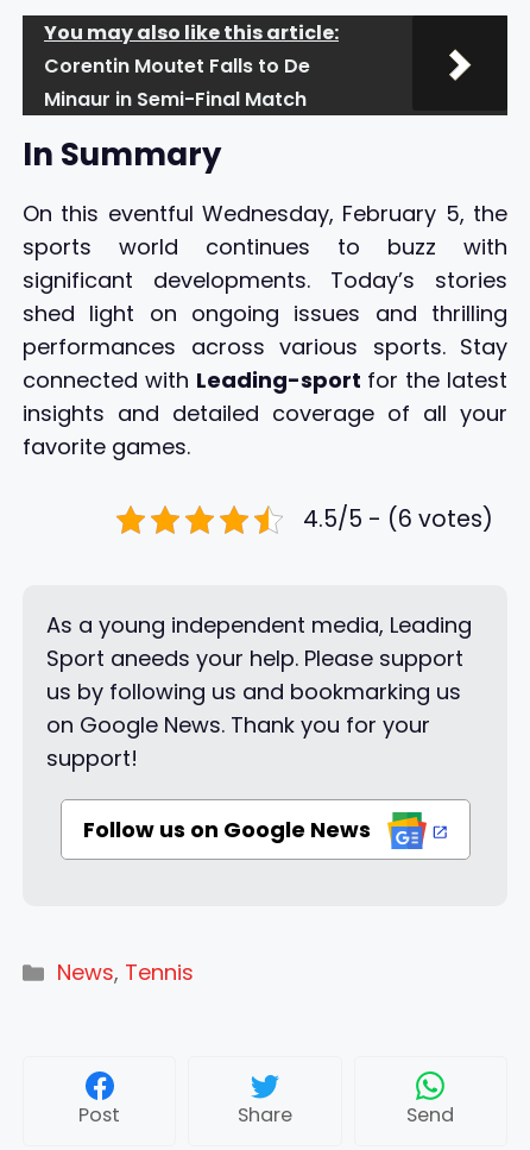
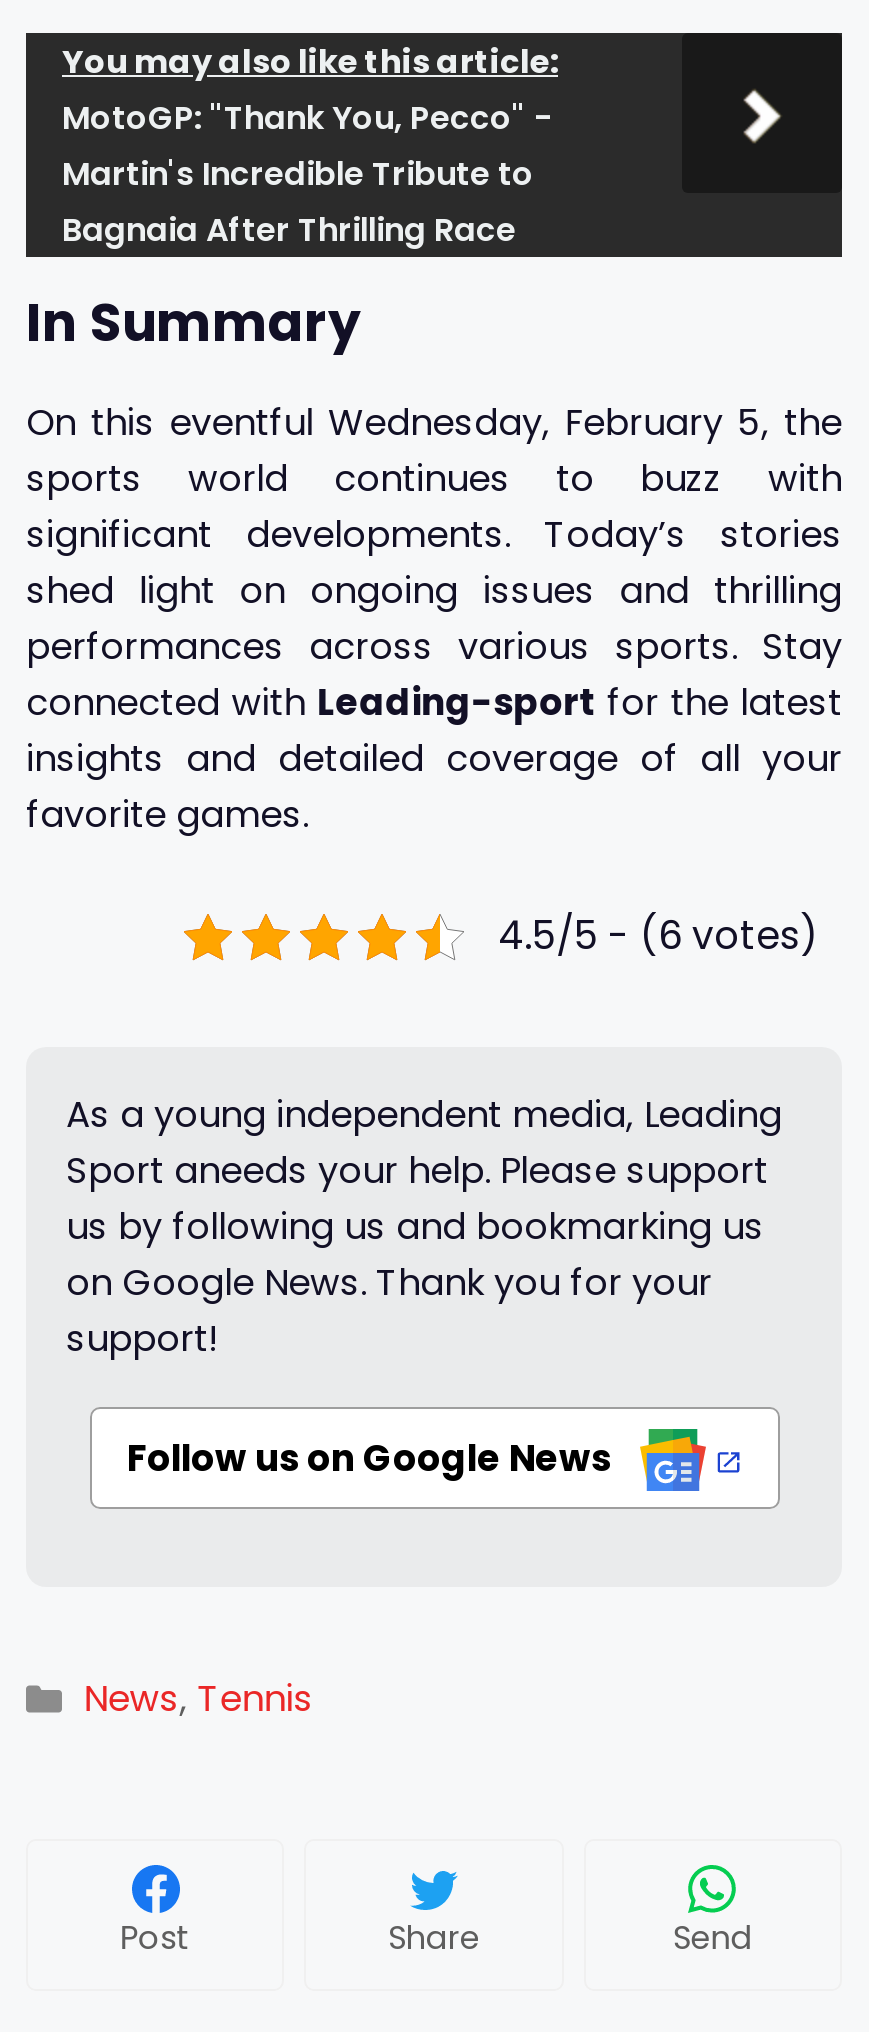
- Corentin Moutet Falls to De
- Minaur in Semi-Final Match
+ MotoGP: "Thank You, Pecco" -
+ Martin's Incredible Tribute to
+ Bagnaia After Thrilling Race
